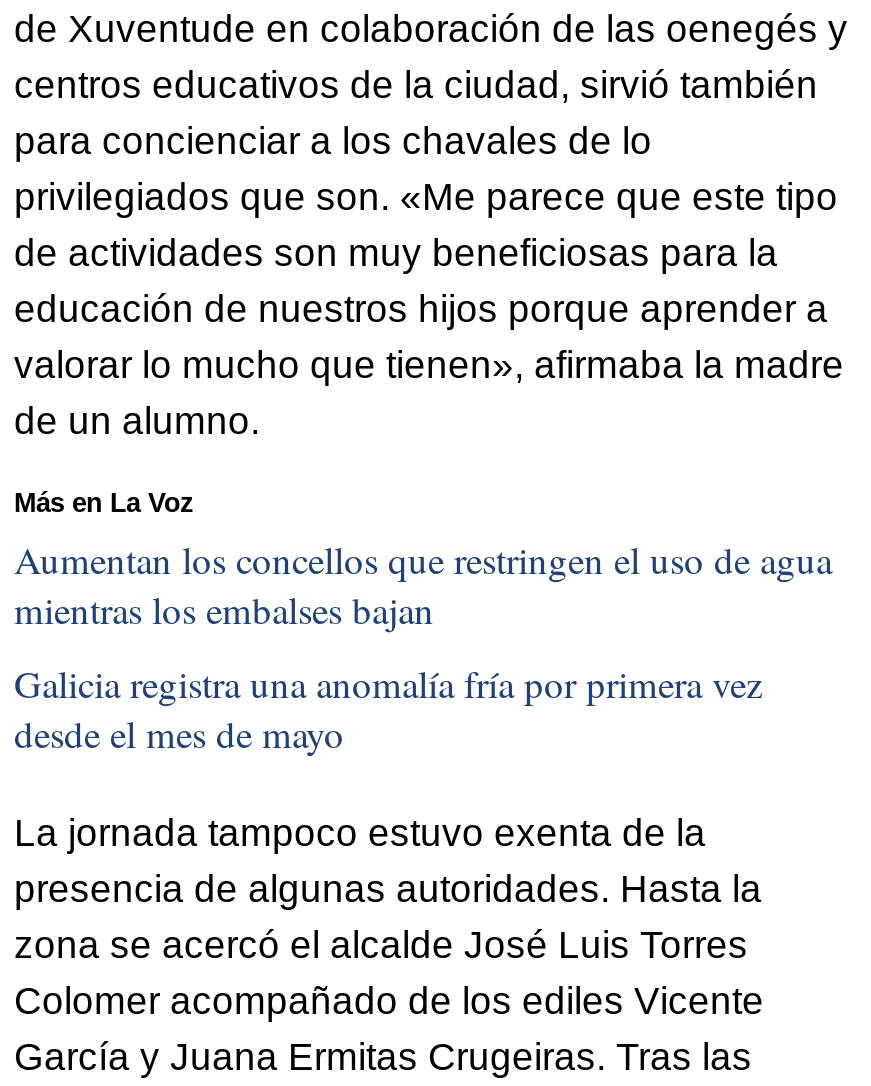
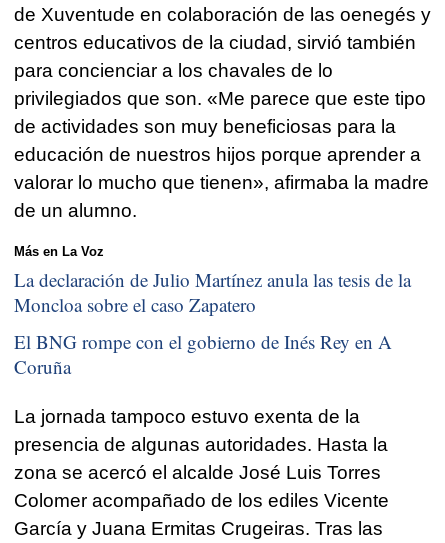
- Aumentan los concellos que restringen el uso de agua
- mientras los embalses bajan
+ La declaración de Julio Martínez anula las tesis de la
+ Moncloa sobre el caso Zapatero

- Galicia registra una anomalía fría por primera vez
- desde el mes de mayo
+ El BNG rompe con el gobierno de Inés Rey en A
+ Coruña
